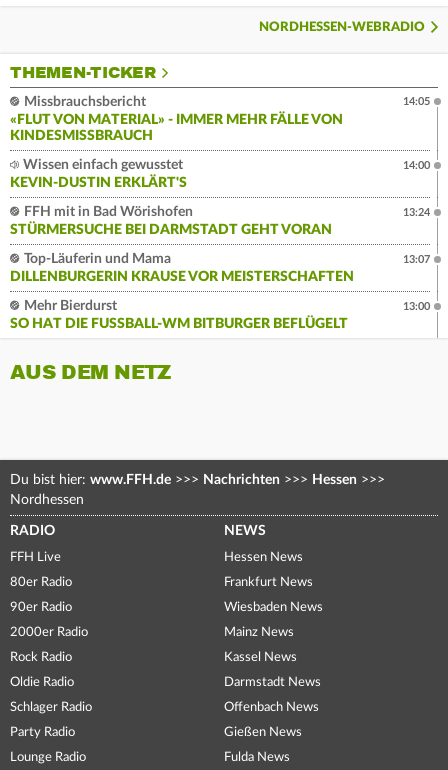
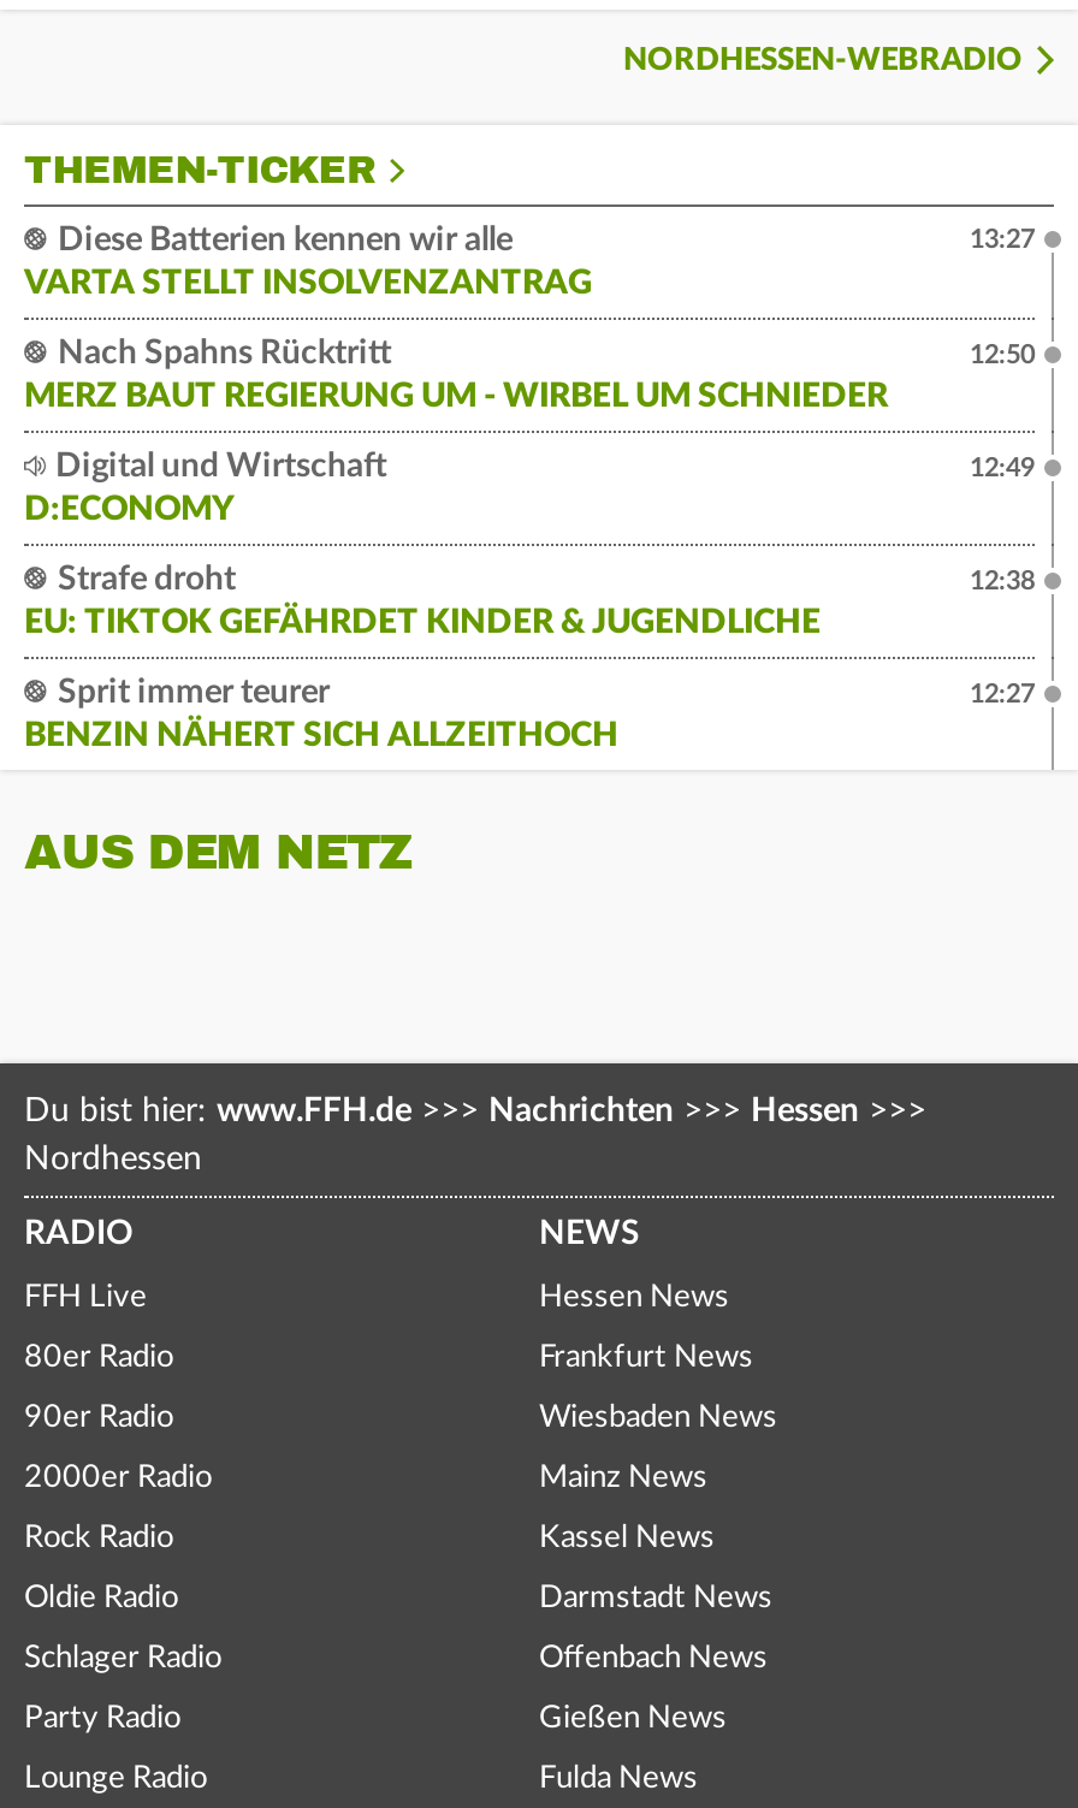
- Missbrauchsbericht
- «FLUT VON MATERIAL» - IMMER MEHR FÄLLE VON
- KINDESMISSBRAUCH
+ Diese Batterien kennen wir alle
+ VARTA STELLT INSOLVENZANTRAG

- 14:05
+ 13:27

- Wissen einfach gewusstet
- KEVIN-DUSTIN ERKLÄRT'S
+ Nach Spahns Rücktritt
+ MERZ BAUT REGIERUNG UM - WIRBEL UM SCHNIEDER

- 14:00
+ 12:50

- FFH mit in Bad Wörishofen
- STÜRMERSUCHE BEI DARMSTADT GEHT VORAN
+ Digital und Wirtschaft
+ D:ECONOMY

- 13:24
+ 12:49

- Top-Läuferin und Mama
- DILLENBURGERIN KRAUSE VOR MEISTERSCHAFTEN
+ Strafe droht
+ EU: TIKTOK GEFÄHRDET KINDER & JUGENDLICHE

- 13:07
+ 12:38

- Mehr Bierdurst
- SO HAT DIE FUSSBALL-WM BITBURGER BEFLÜGELT
+ Sprit immer teurer
+ BENZIN NÄHERT SICH ALLZEITHOCH

- 13:00
+ 12:27
